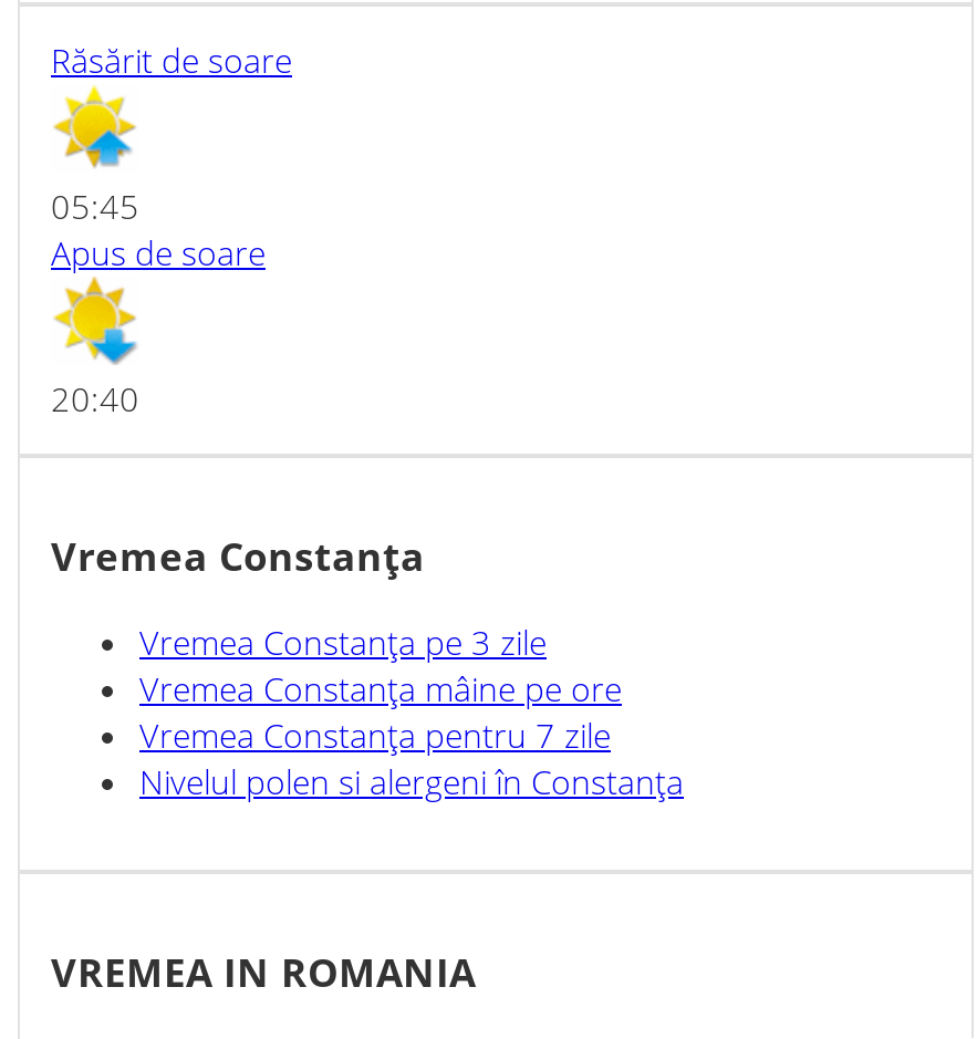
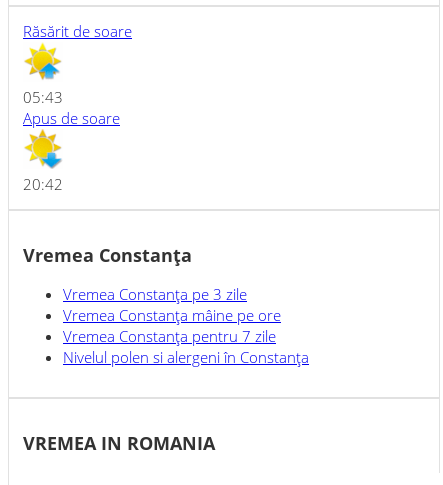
- 05:45
+ 05:43

- 20:40
+ 20:42
